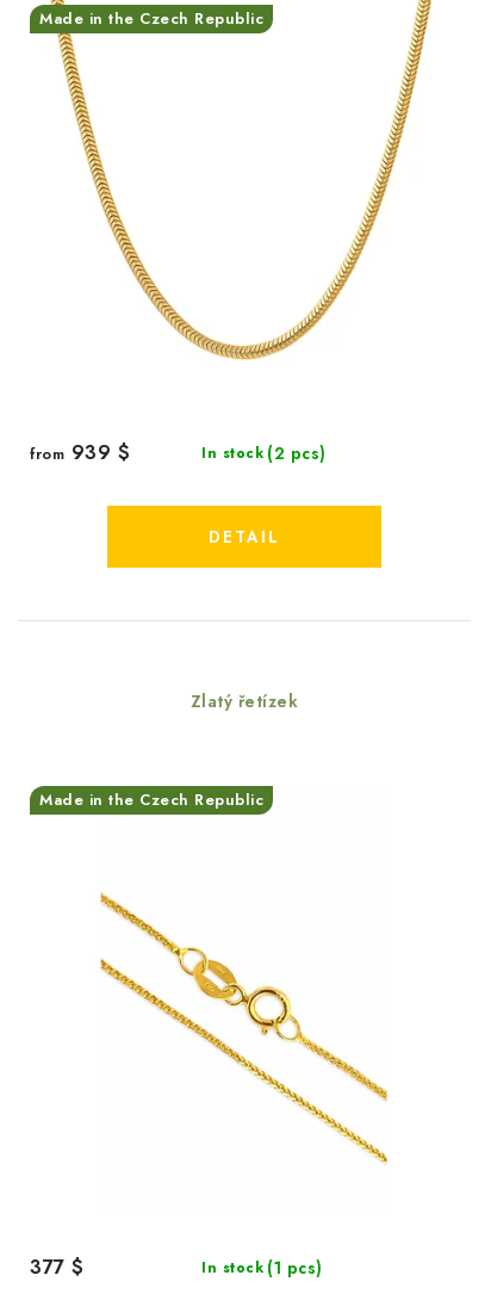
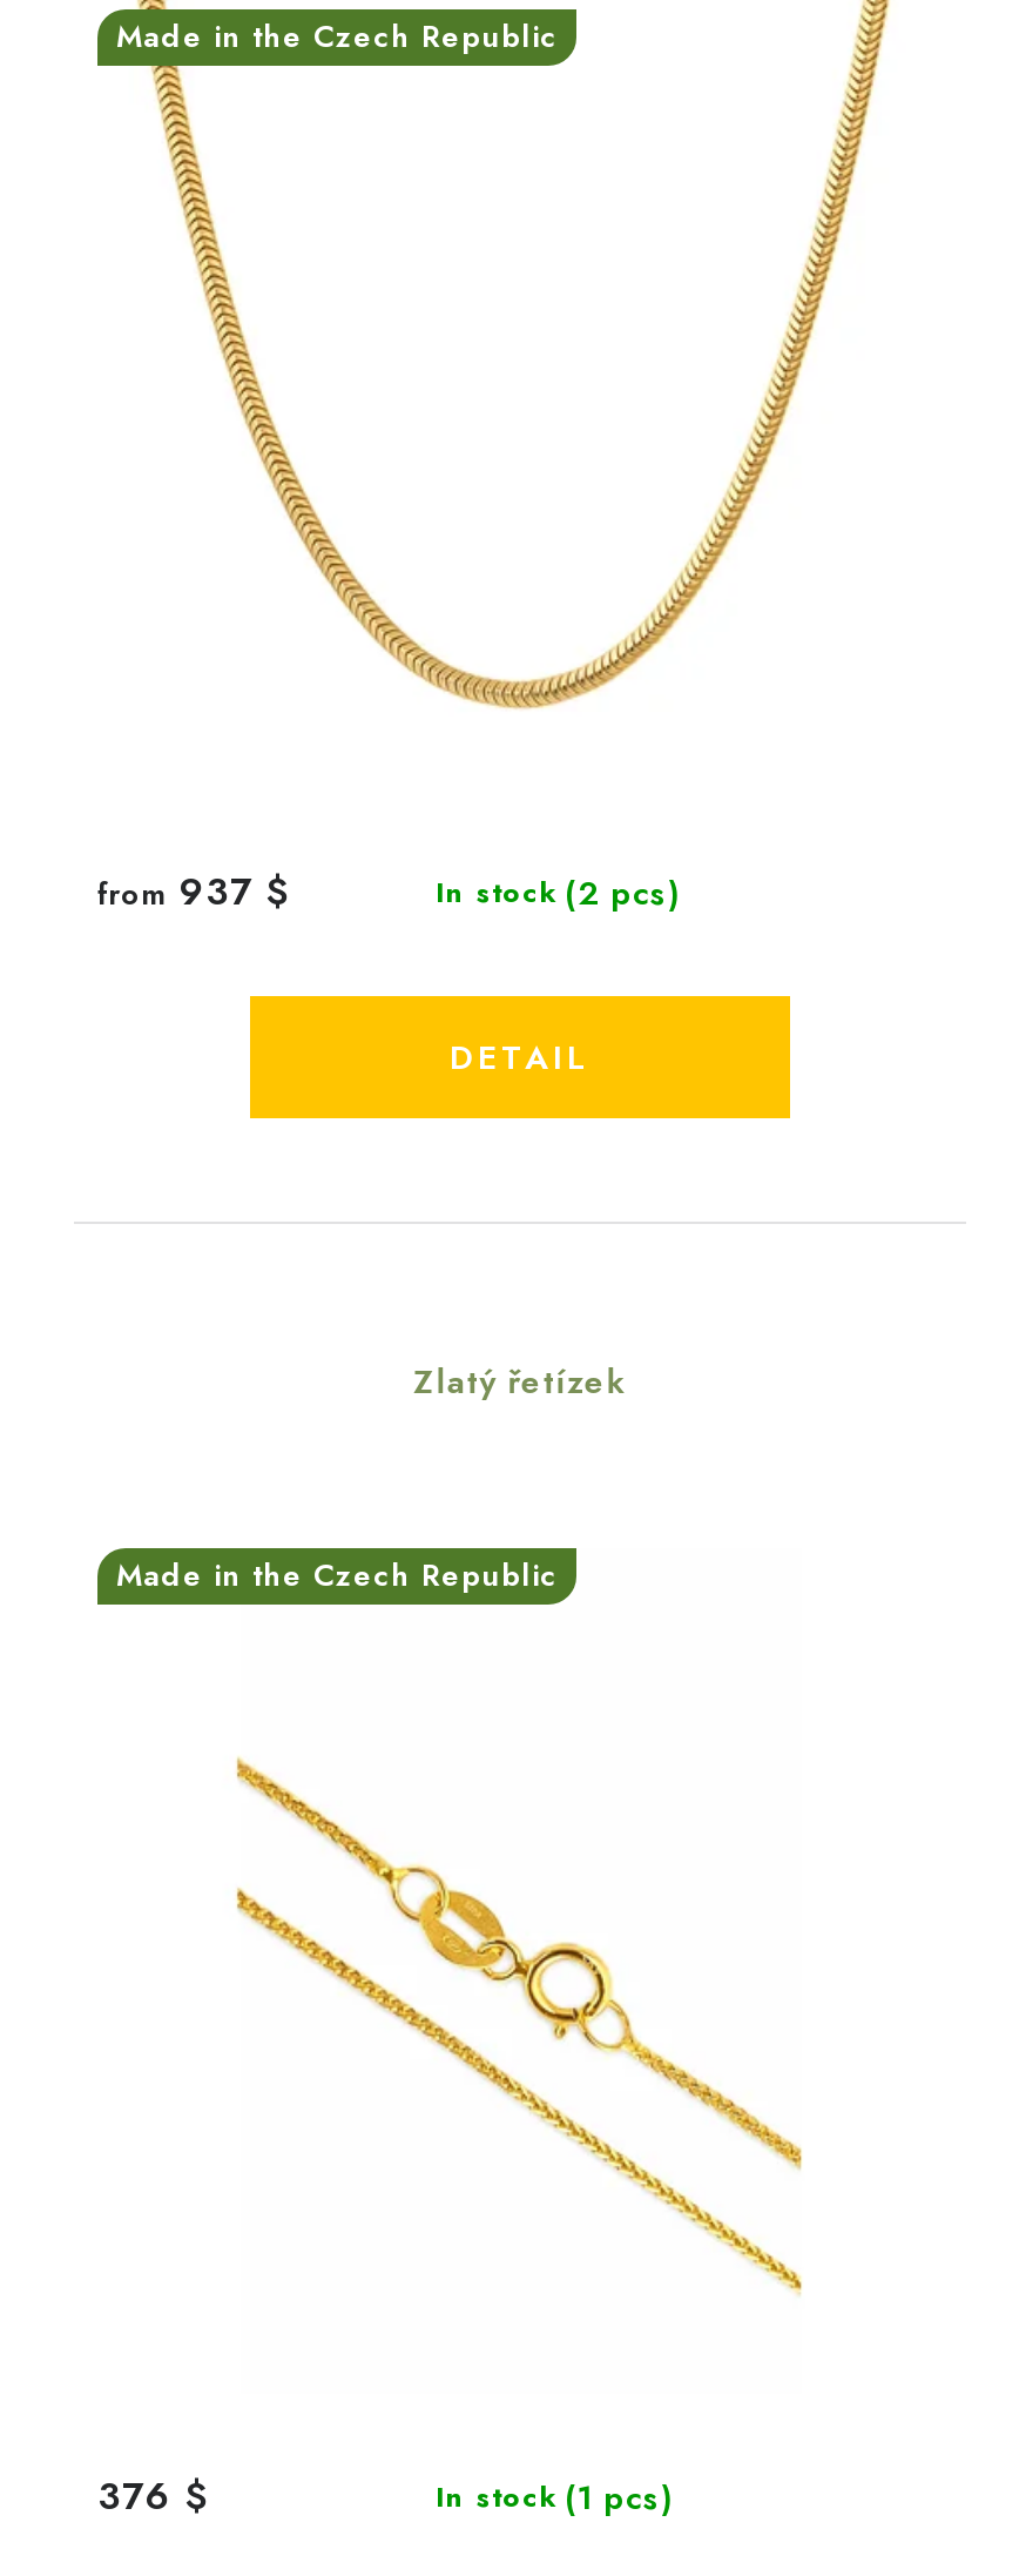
- from 939 $
+ from 937 $

- 377 $
+ 376 $
